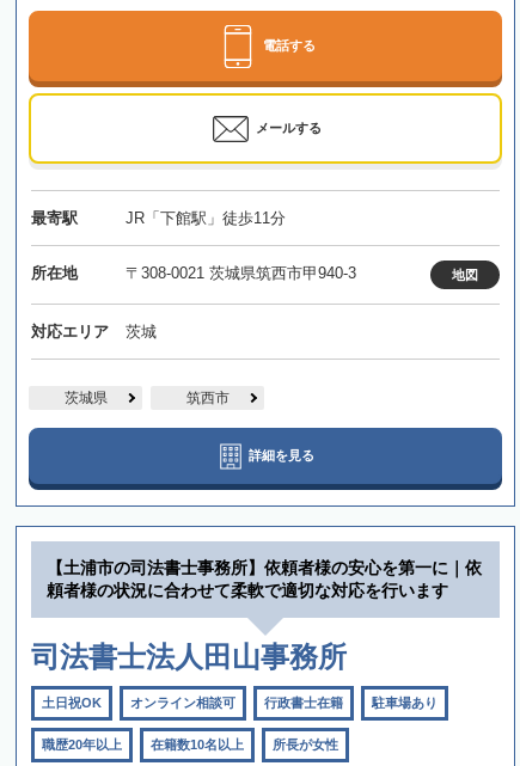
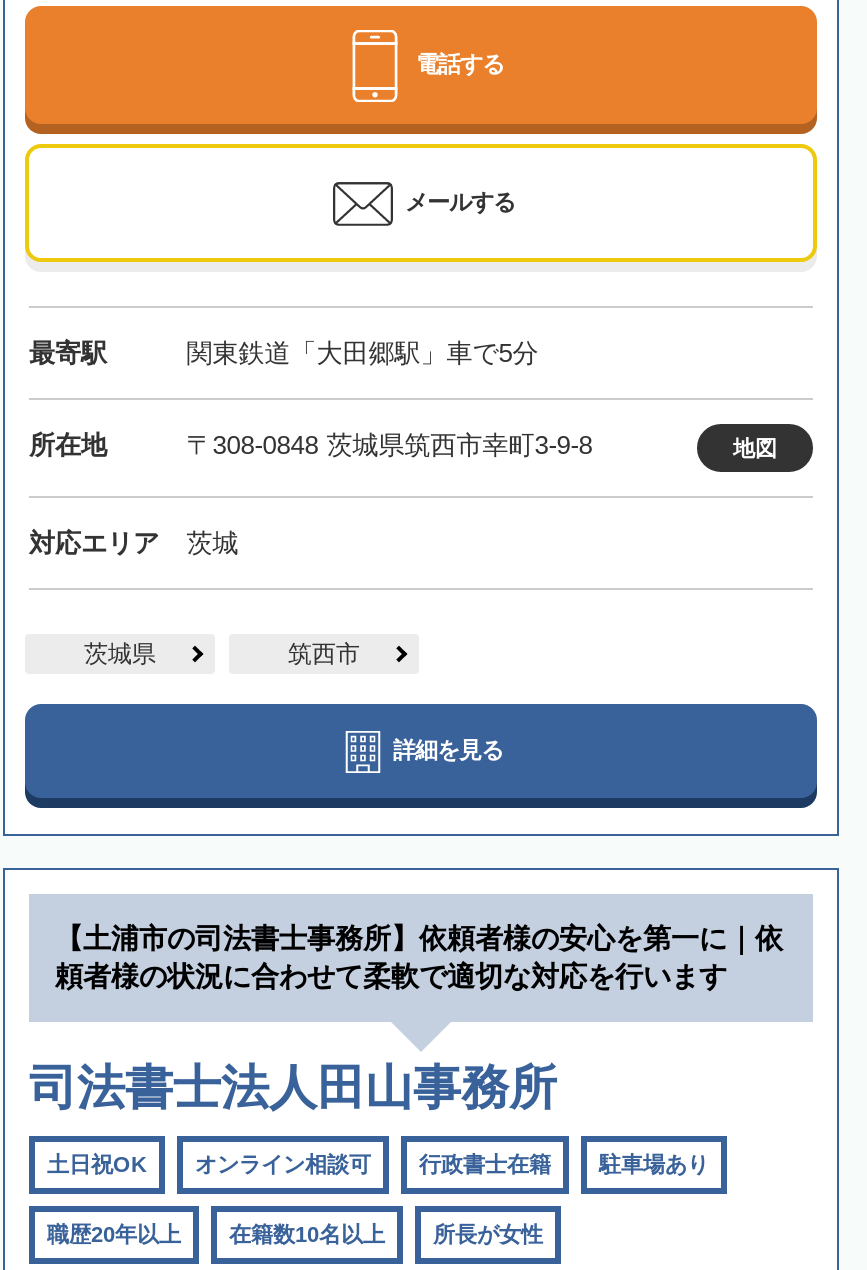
- JR「下館駅」徒歩11分
+ 関東鉄道「大田郷駅」車で5分

- 〒308-0021 茨城県筑西市甲940-3
+ 〒308-0848 茨城県筑西市幸町3-9-8
